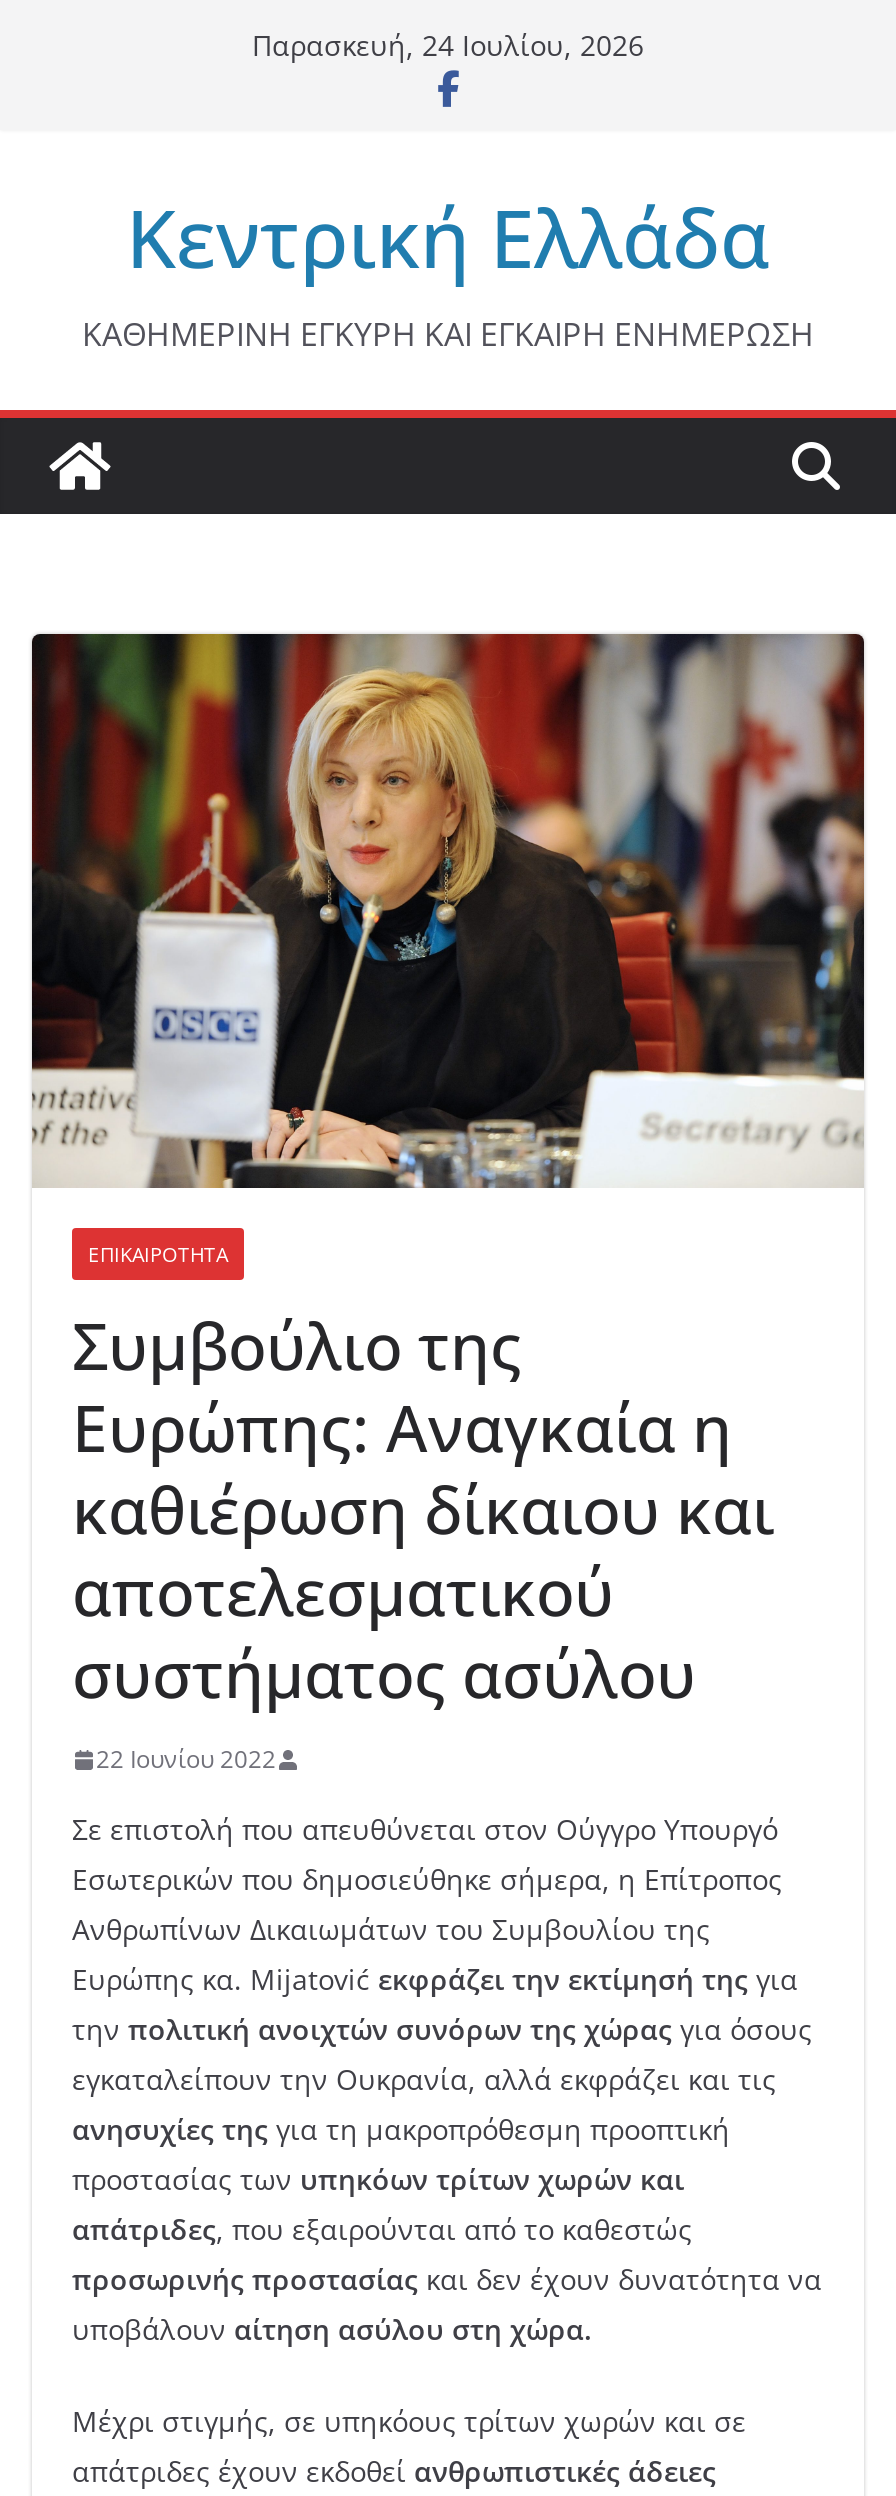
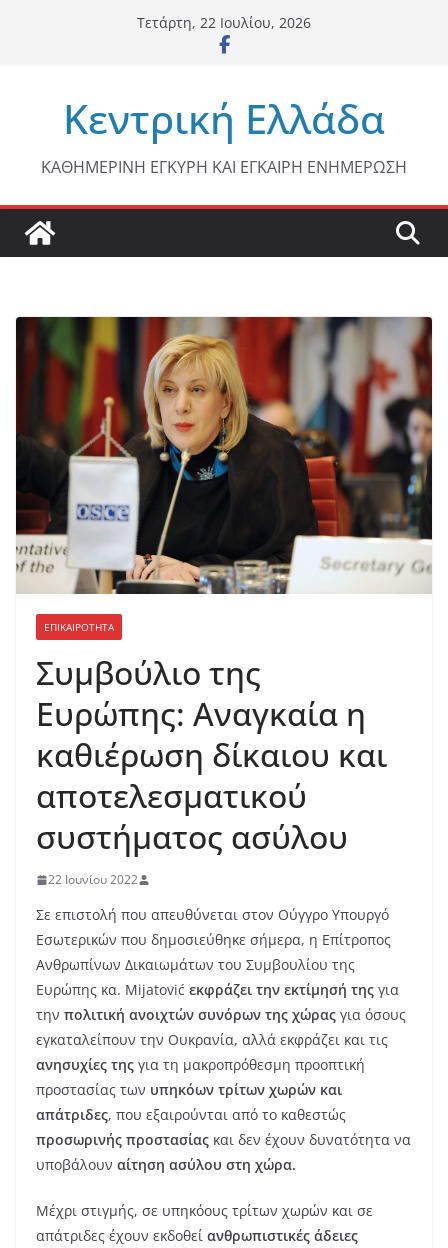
- Παρασκευή, 24 Ιουλίου, 2026
+ Τετάρτη, 22 Ιουλίου, 2026
